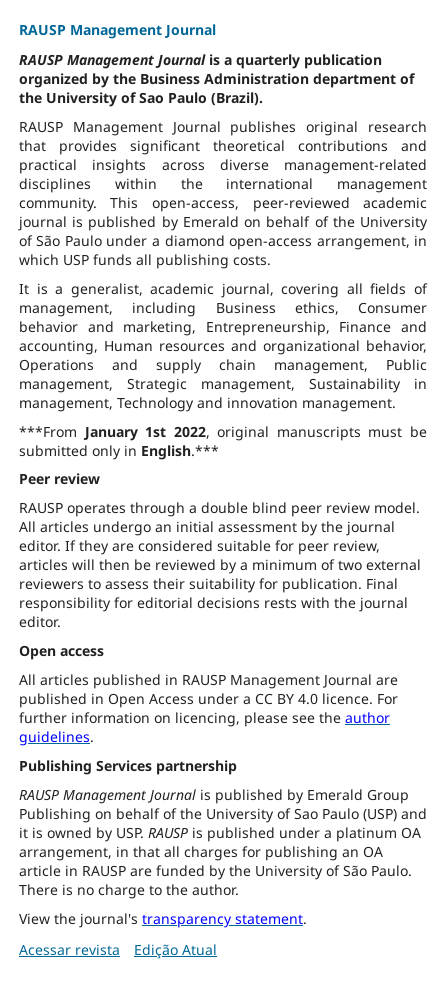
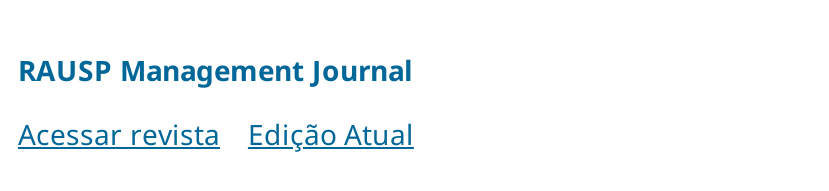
- RAUSP Management Journal is a quarterly publication
- organized by the Business Administration department of
- the University of Sao Paulo (Brazil).
- RAUSP Management Journal publishes original research
- that provides significant theoretical contributions and
- practical insights across diverse management-related
- disciplines within the international management
- community. This open-access, peer-reviewed academic
- journal is published by Emerald on behalf of the University
- of São Paulo under a diamond open-access arrangement, in
- which USP funds all publishing costs.
- It is a generalist, academic journal, covering all fields of
- management, including Business ethics, Consumer
- behavior and marketing, Entrepreneurship, Finance and
- accounting, Human resources and organizational behavior,
- Operations and supply chain management, Public
- management, Strategic management, Sustainability in
- management, Technology and innovation management.
- ***From January 1st 2022, original manuscripts must be
- submitted only in English.***
- Peer review
- RAUSP operates through a double blind peer review model.
- All articles undergo an initial assessment by the journal
- editor. If they are considered suitable for peer review,
- articles will then be reviewed by a minimum of two external
- reviewers to assess their suitability for publication. Final
- responsibility for editorial decisions rests with the journal
- editor.
- Open access
- All articles published in RAUSP Management Journal are
- published in Open Access under a CC BY 4.0 licence. For
- further information on licencing, please see the author
- guidelines.
- Publishing Services partnership
- RAUSP Management Journal is published by Emerald Group
- Publishing on behalf of the University of Sao Paulo (USP) and
- it is owned by USP. RAUSP is published under a platinum OA
- arrangement, in that all charges for publishing an OA
- article in RAUSP are funded by the University of São Paulo.
- There is no charge to the author.
- View the journal's transparency statement.
